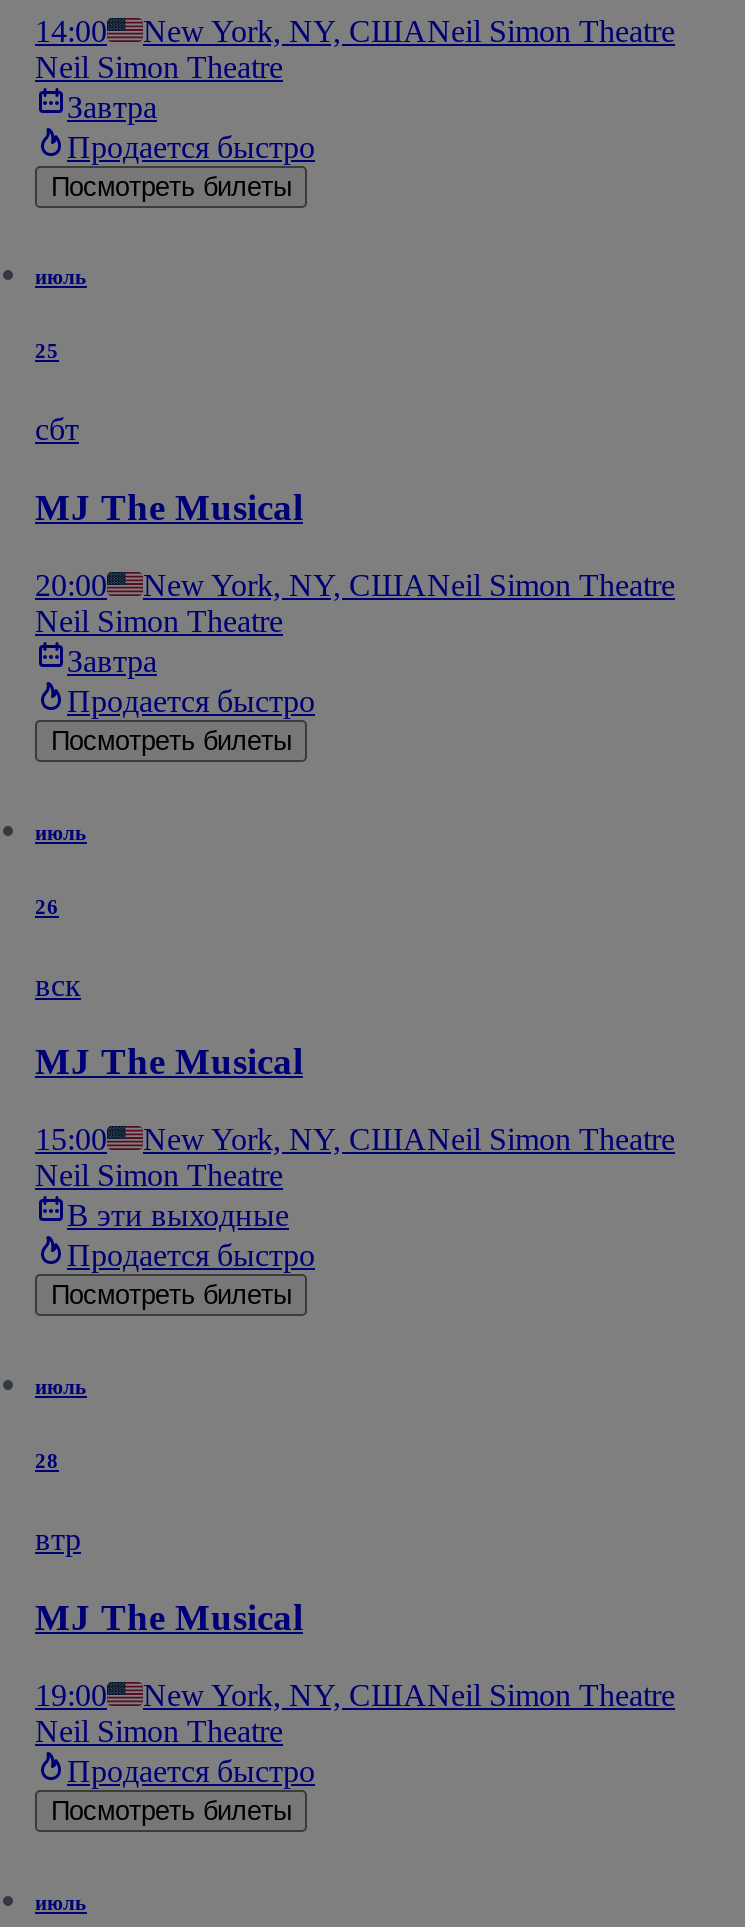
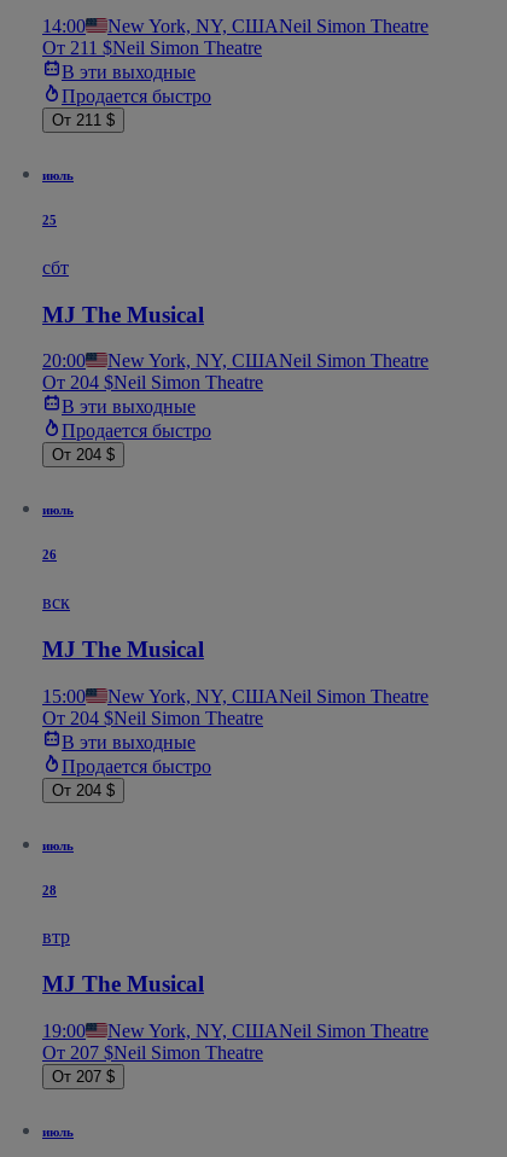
- Neil Simon Theatre
- Завтра
+ От 211 $Neil Simon Theatre
+ В эти выходные

- Посмотреть билеты
+ От 211 $

- Neil Simon Theatre
- Завтра
+ От 204 $Neil Simon Theatre
+ В эти выходные

- Посмотреть билеты
+ От 204 $

- Neil Simon Theatre
+ От 204 $Neil Simon Theatre

- Посмотреть билеты
+ От 204 $

- Neil Simon Theatre
- Продается быстро
- Посмотреть билеты
+ От 207 $Neil Simon Theatre
+ От 207 $
